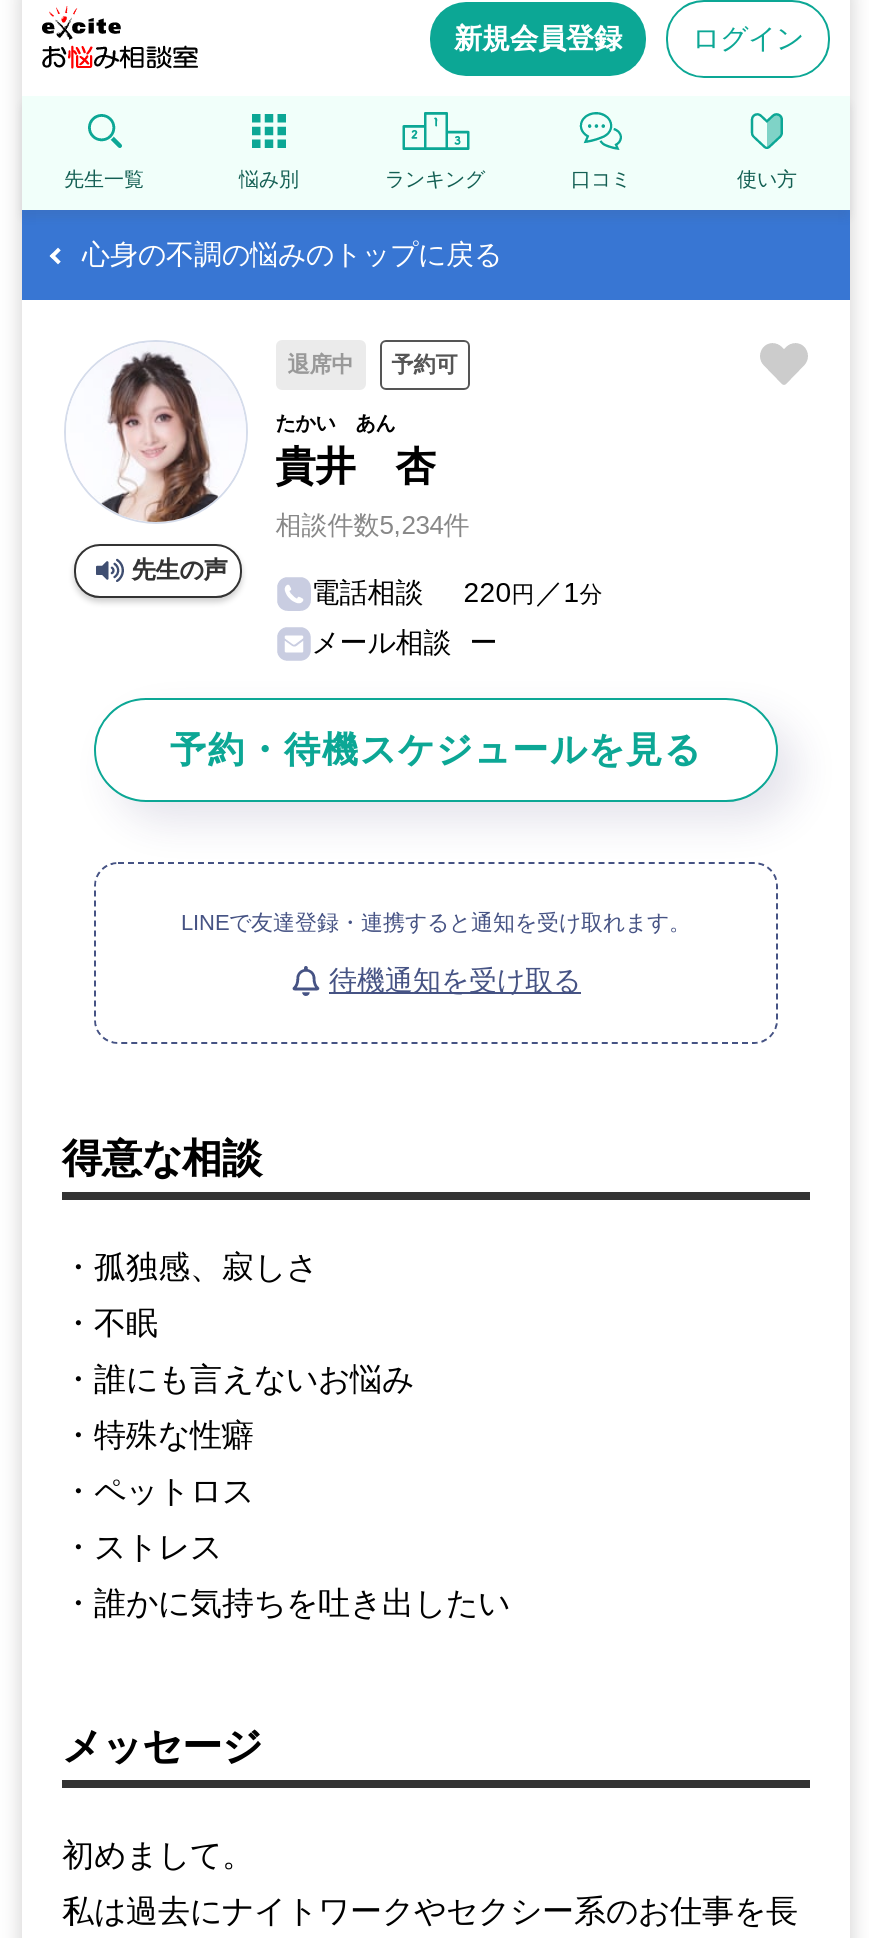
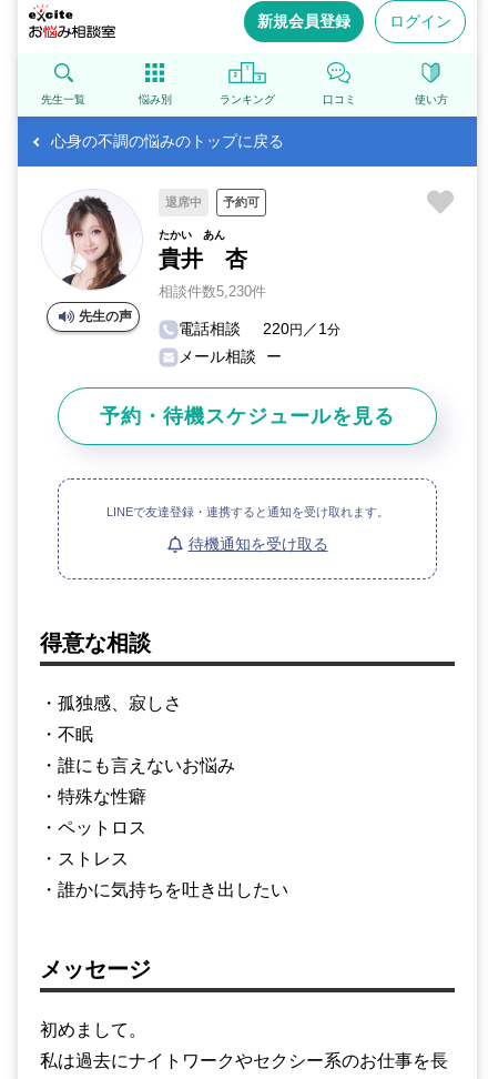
- 相談件数5,234件
+ 相談件数5,230件
